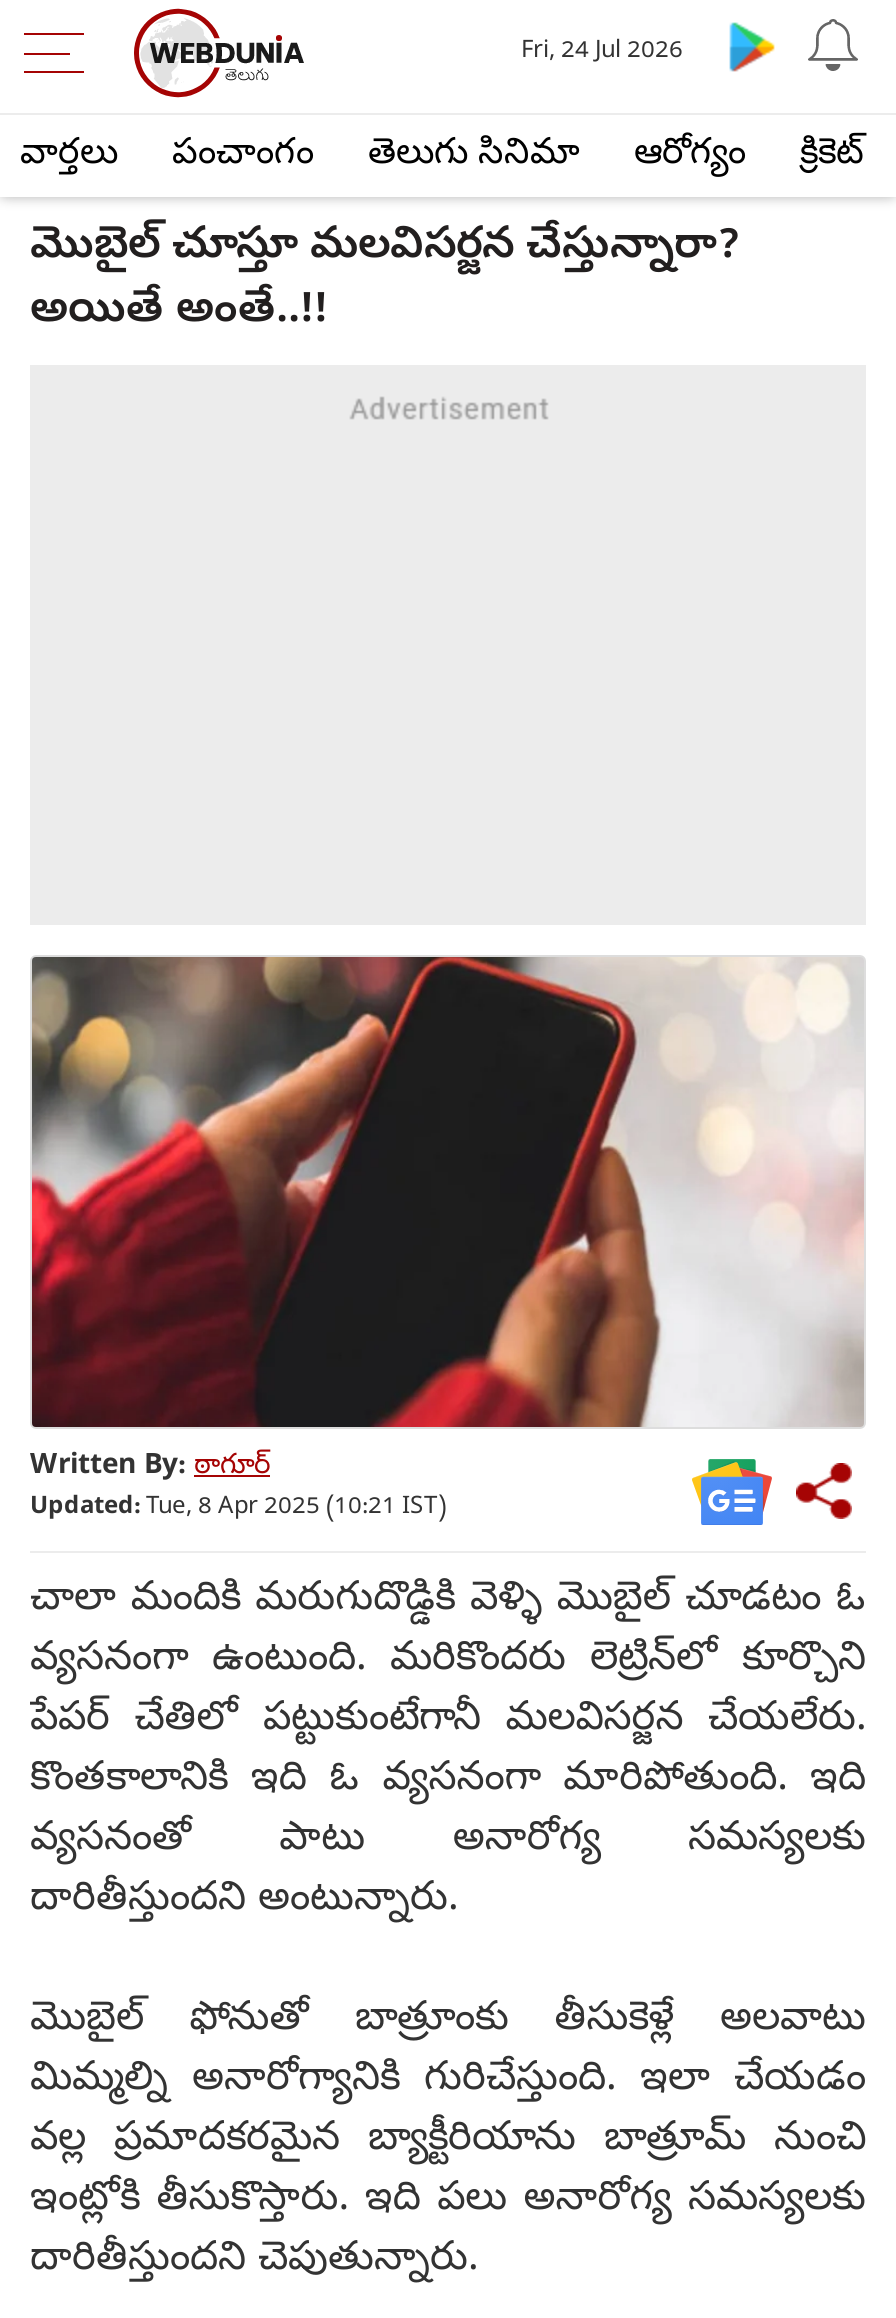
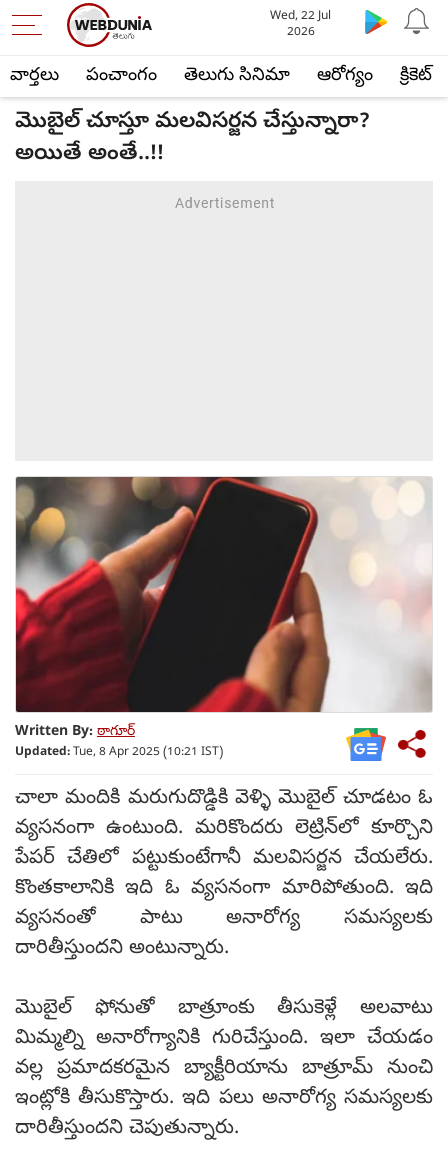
- Fri, 24 Jul 2026
+ Wed, 22 Jul
+ 2026
